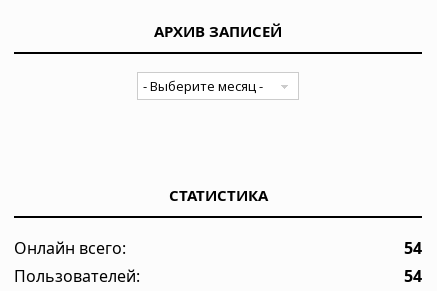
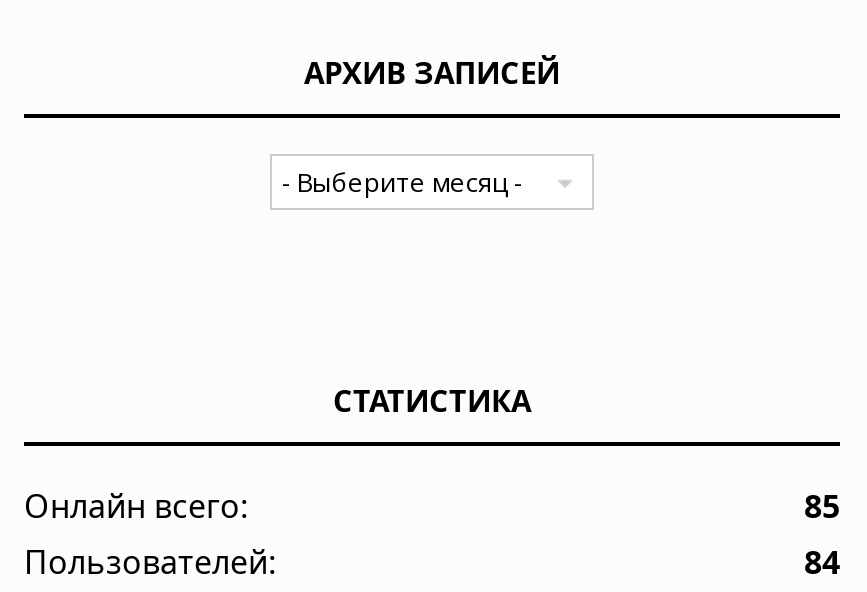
- 54
+ 85

- 54
+ 84
